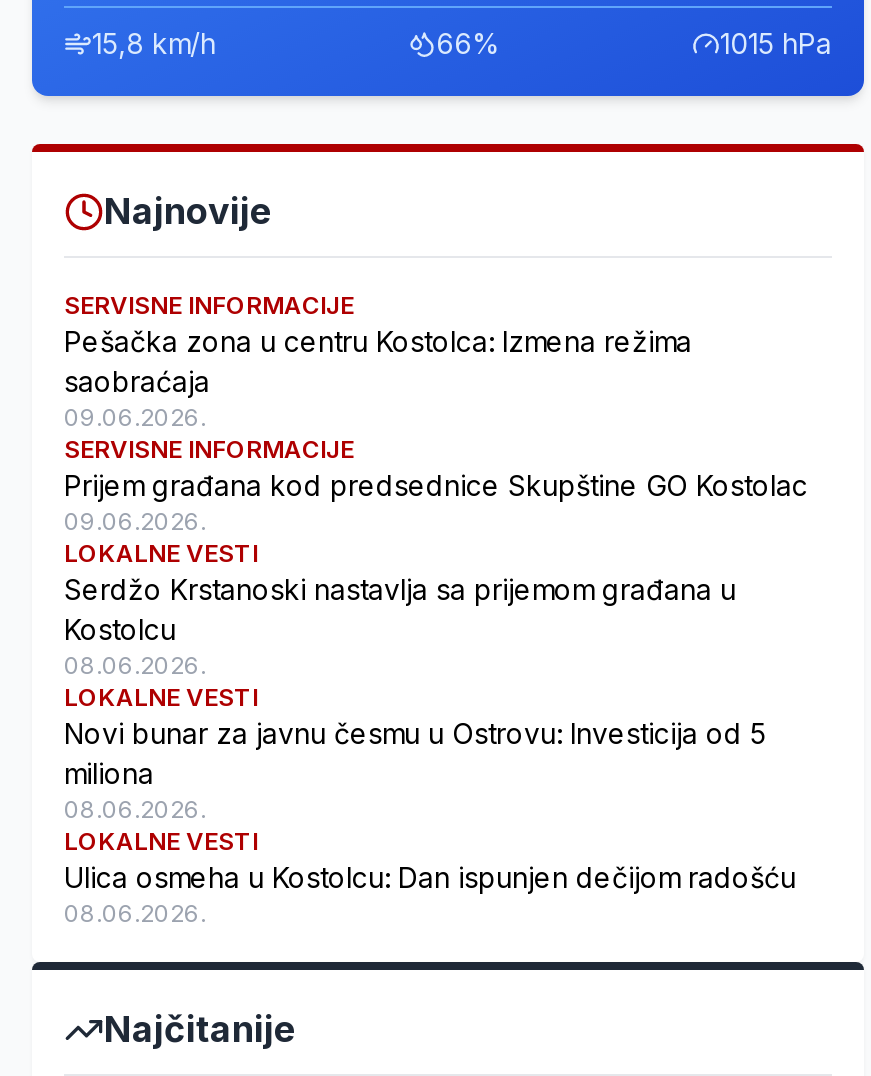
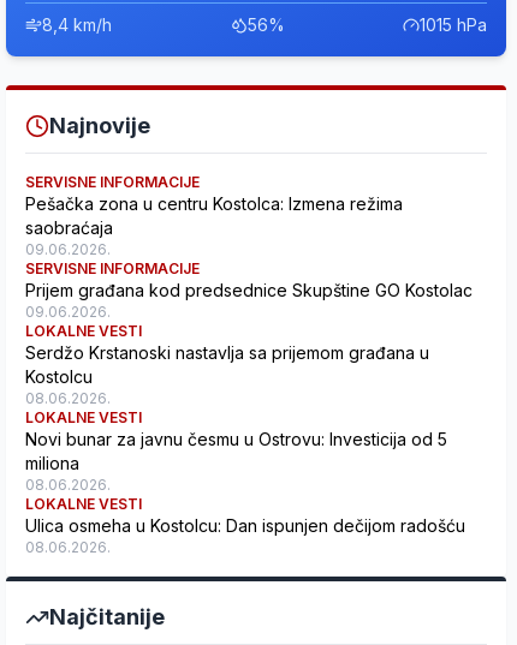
- 15,8 km/h
+ 8,4 km/h

- 66%
+ 56%
